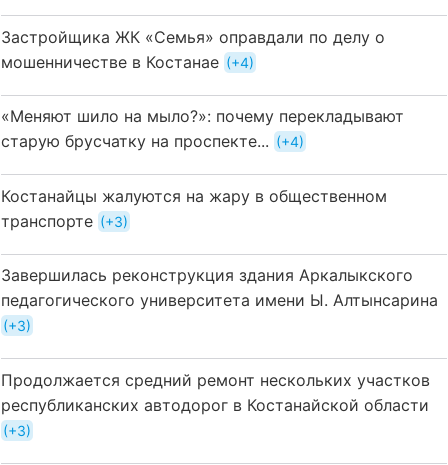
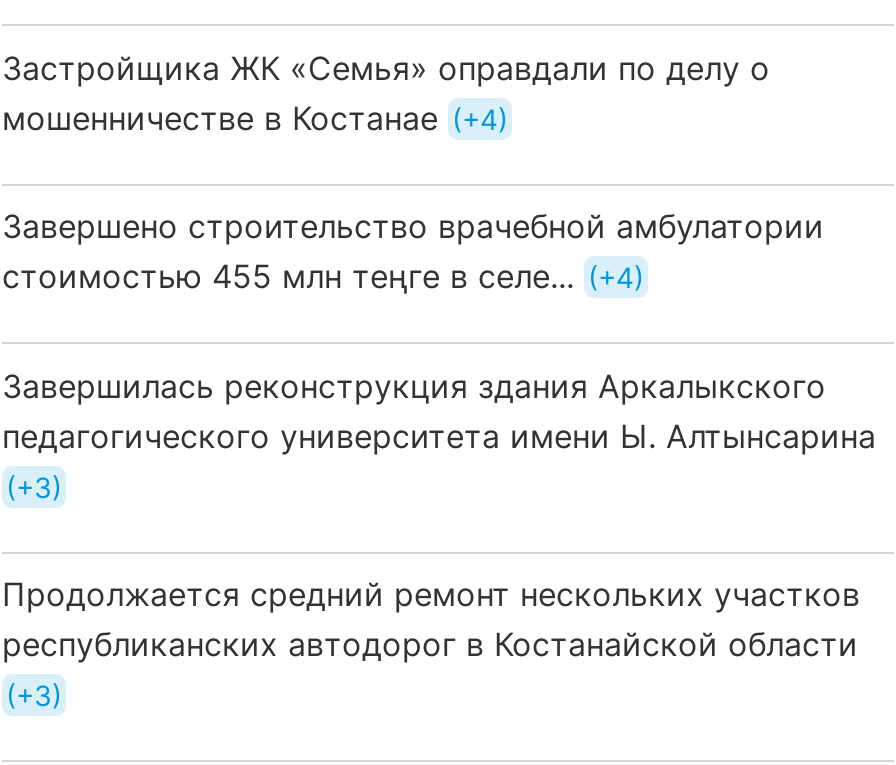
- «Меняют шило на мыло?»: почему перекладывают
- старую брусчатку на проспекте...
+ Завершено строительство врачебной амбулатории
+ стоимостью 455 млн теңге в селе...

- Костанайцы жалуются на жару в общественном
- транспорте
- +3
